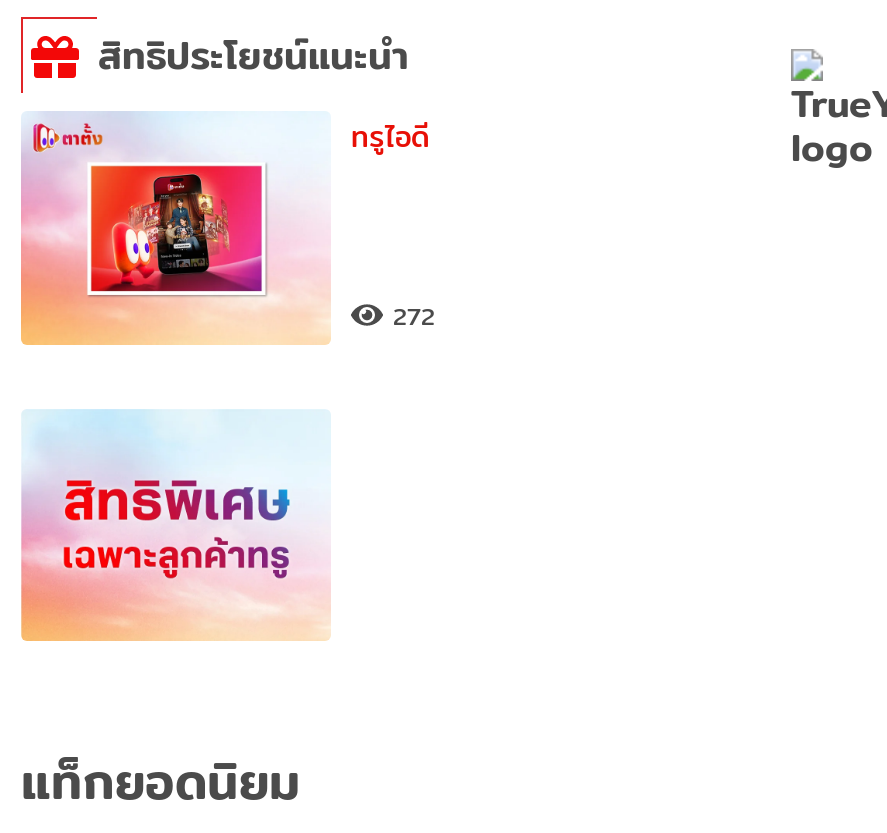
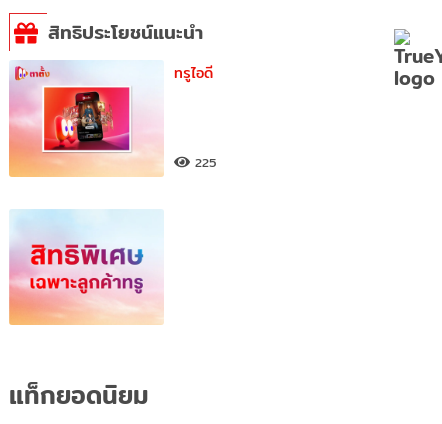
- 272
+ 225
